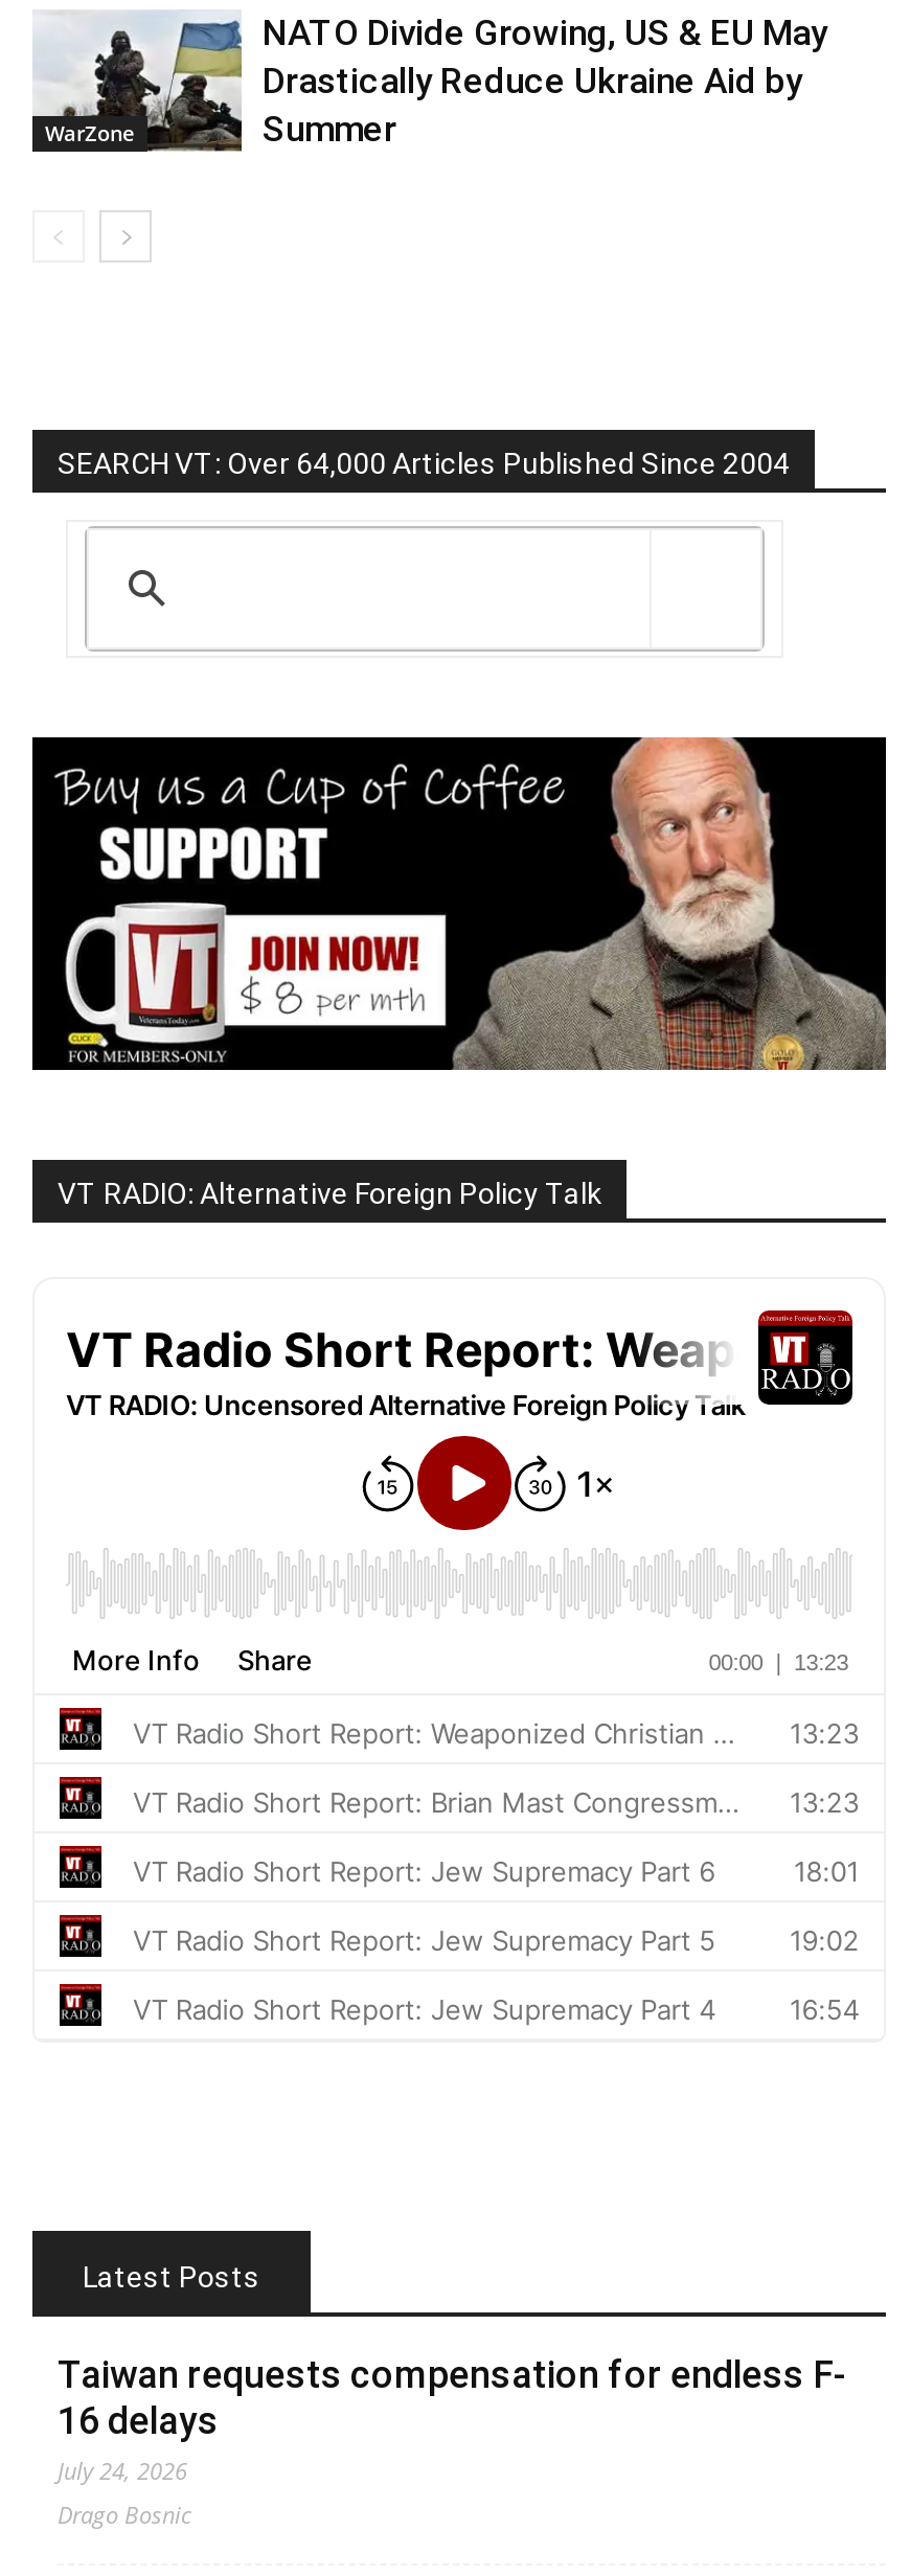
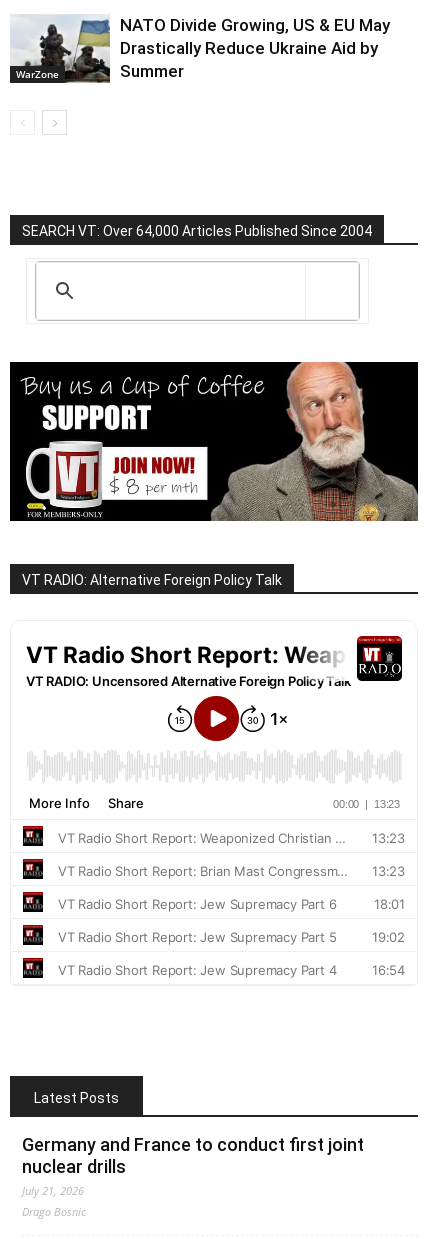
- Taiwan requests compensation for endless F-
- 16 delays
- July 24, 2026
+ Germany and France to conduct first joint
+ nuclear drills
+ July 21, 2026
